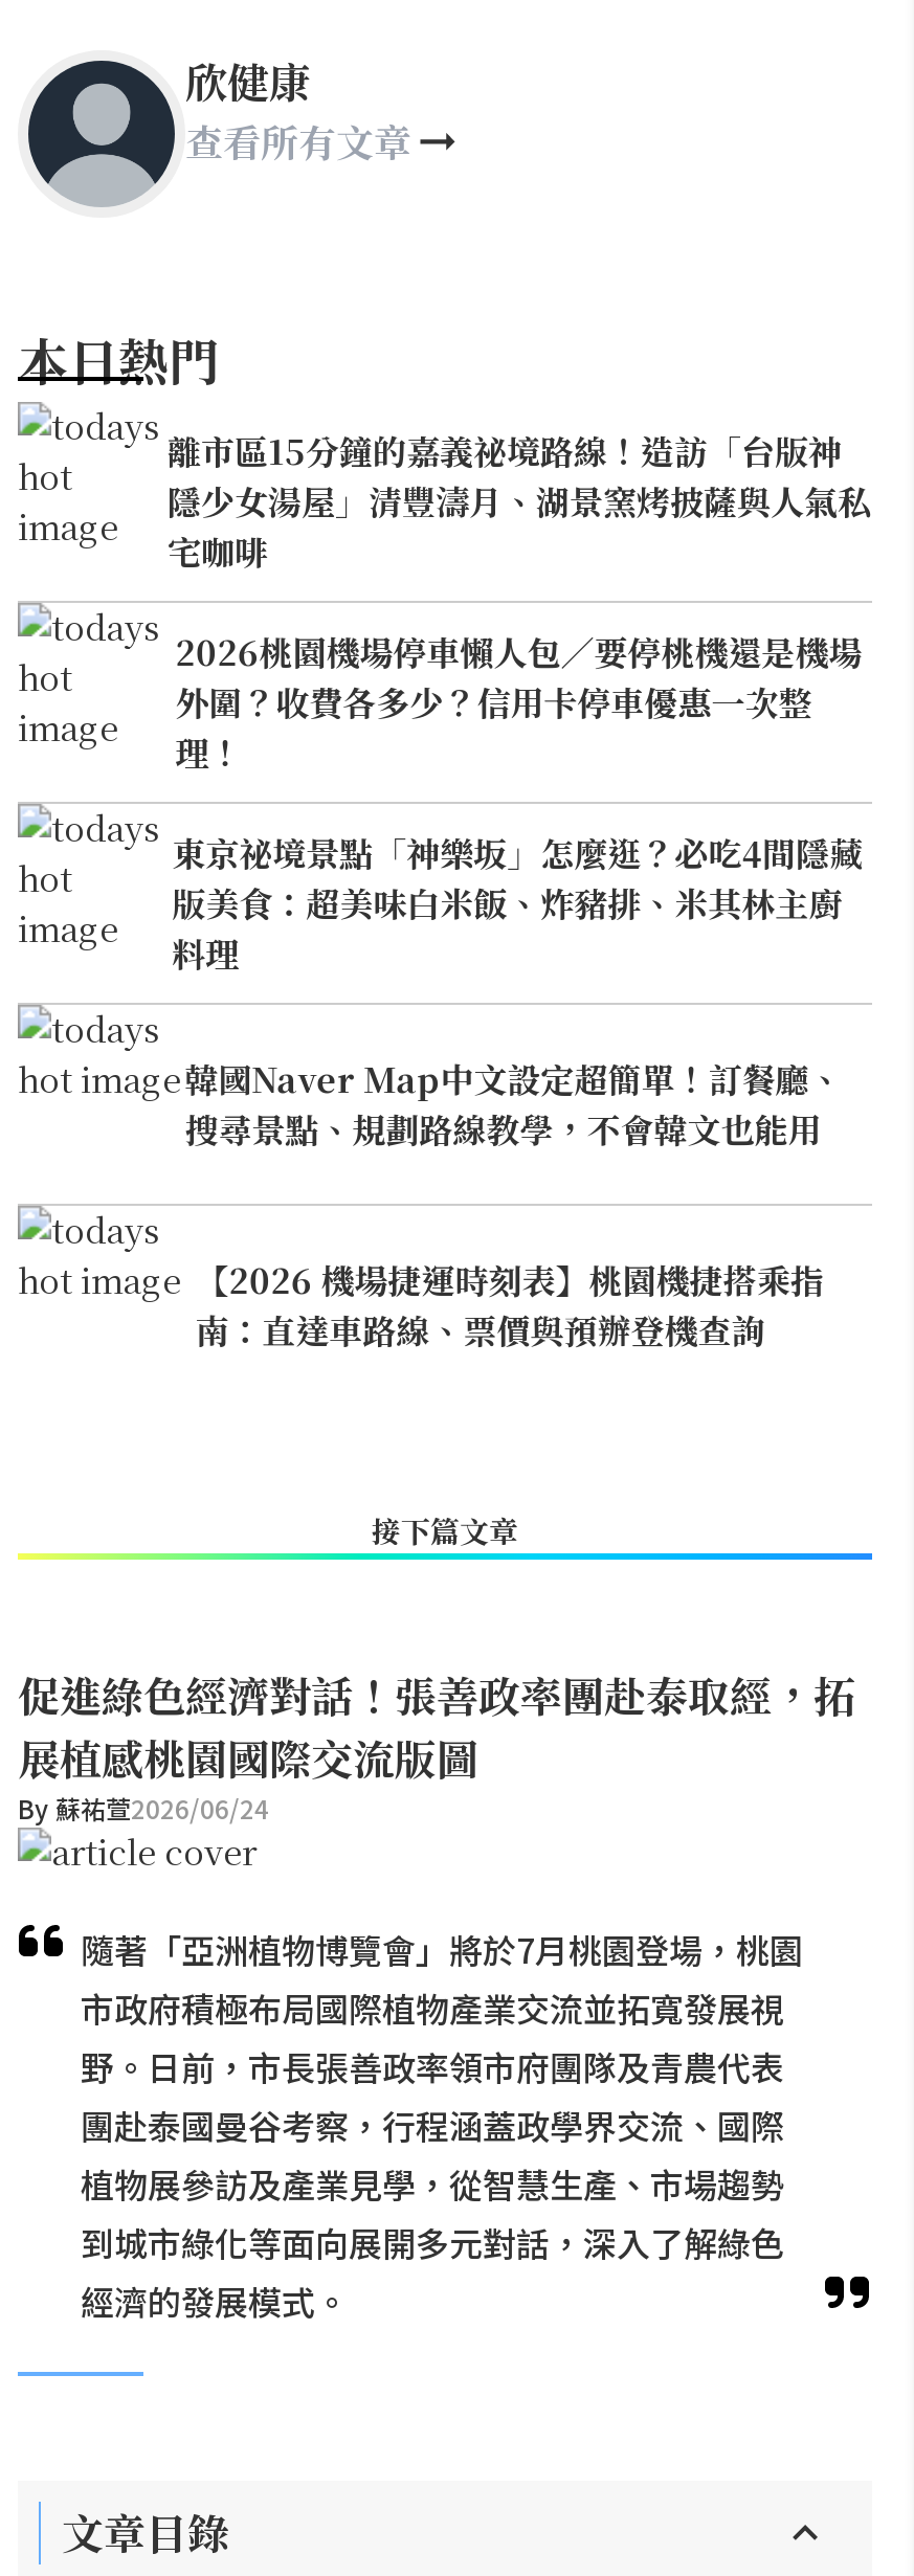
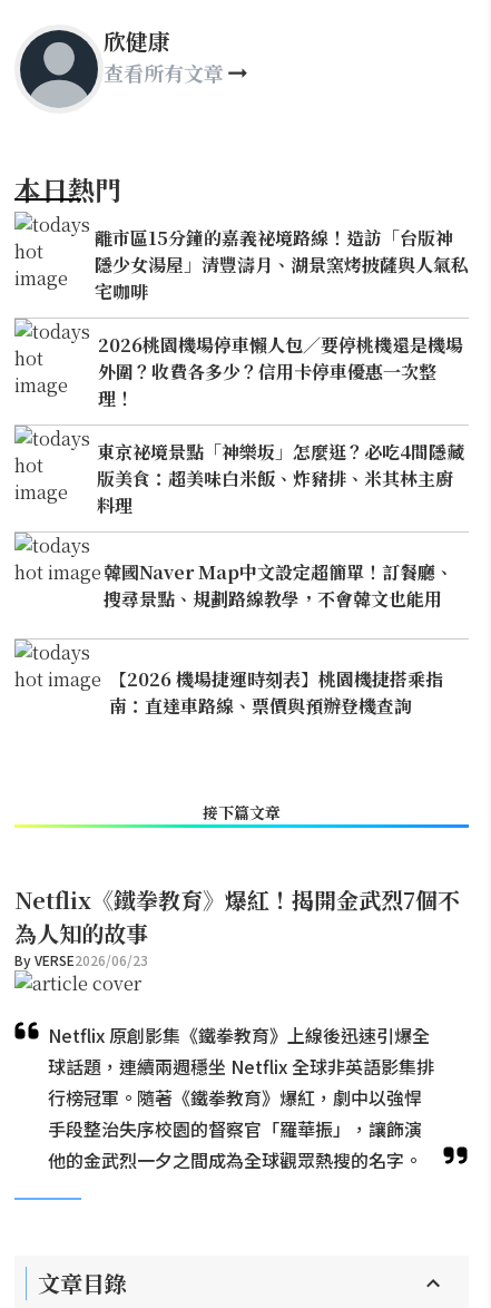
- 促進綠色經濟對話！張善政率團赴泰取經，拓
- 展植感桃園國際交流版圖
- By 蘇祐萱2026/06/24
+ Netflix《鐵拳教育》爆紅！揭開金武烈7個不
+ 為人知的故事
+ By VERSE2026/06/23

- 隨著「亞洲植物博覽會」將於7月桃園登場，桃園
- 市政府積極布局國際植物產業交流並拓寬發展視
- 野。日前，市長張善政率領市府團隊及青農代表
- 團赴泰國曼谷考察，行程涵蓋政學界交流、國際
- 植物展參訪及產業見學，從智慧生產、市場趨勢
- 到城市綠化等面向展開多元對話，深入了解綠色
- 經濟的發展模式。
+ Netflix 原創影集《鐵拳教育》上線後迅速引爆全
+ 球話題，連續兩週穩坐 Netflix 全球非英語影集排
+ 行榜冠軍。隨著《鐵拳教育》爆紅，劇中以強悍
+ 手段整治失序校園的督察官「羅華振」，讓飾演
+ 他的金武烈一夕之間成為全球觀眾熱搜的名字。
